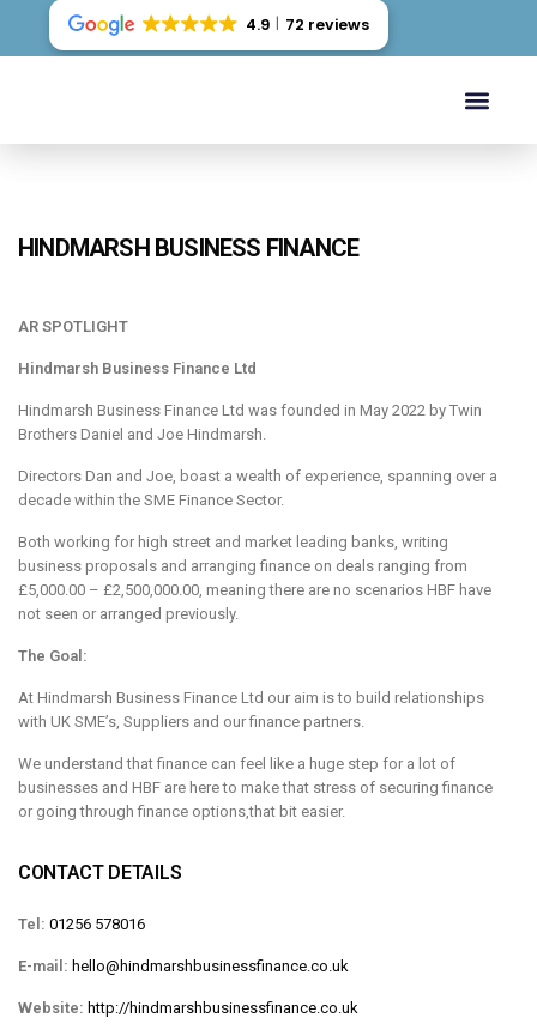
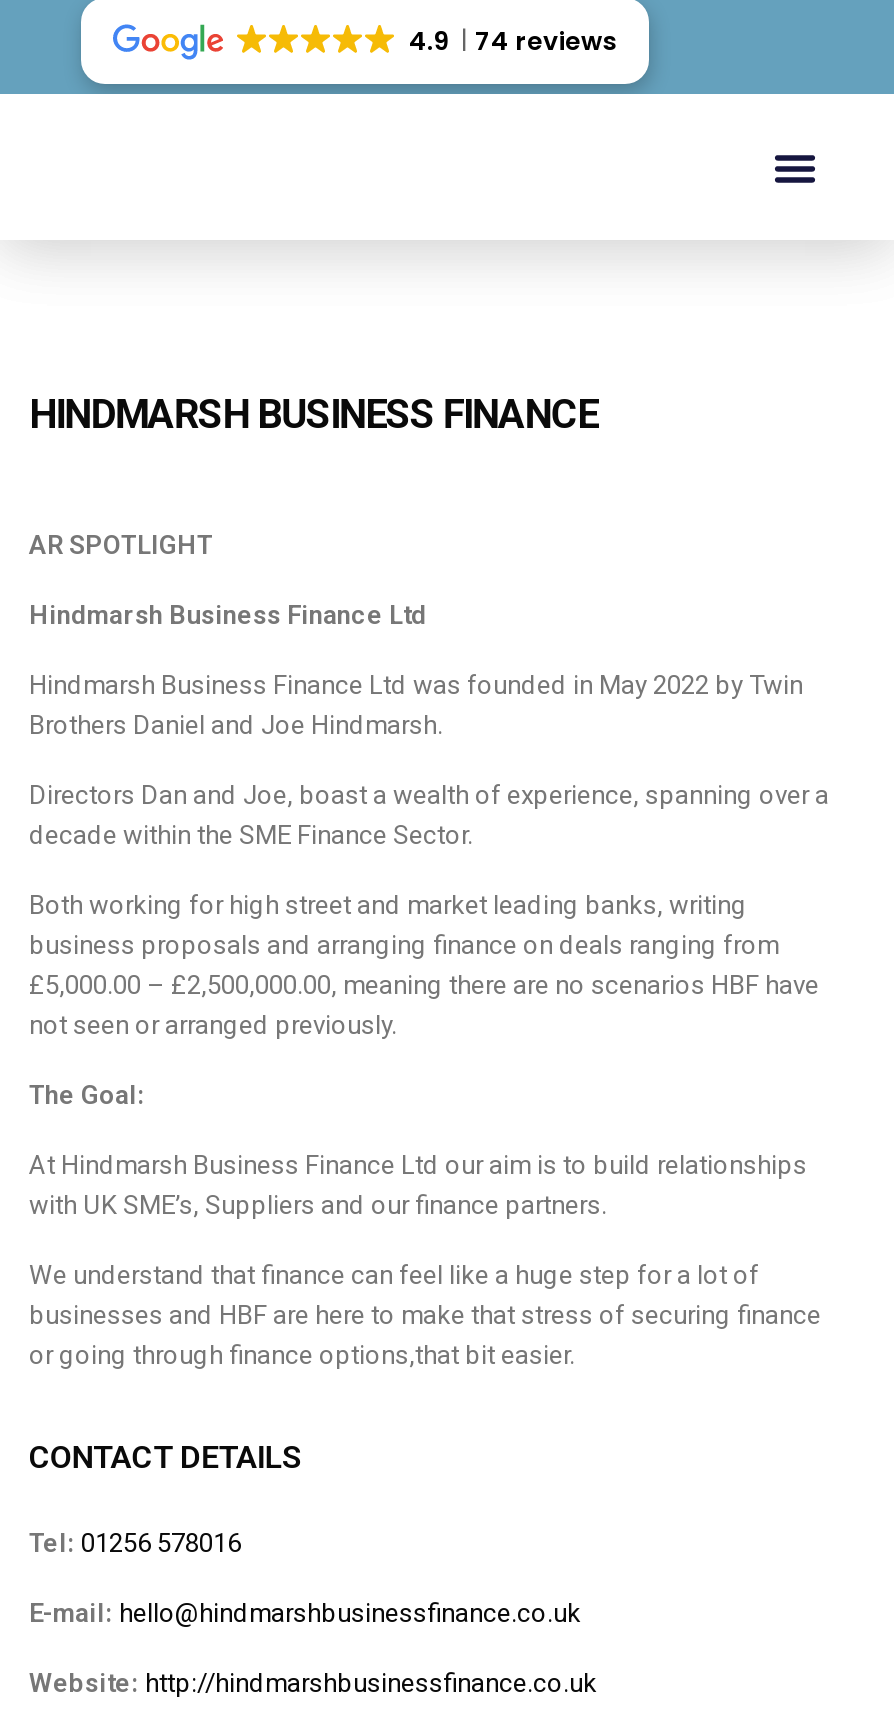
- 4.9 72 reviews
+ 4.9 74 reviews
